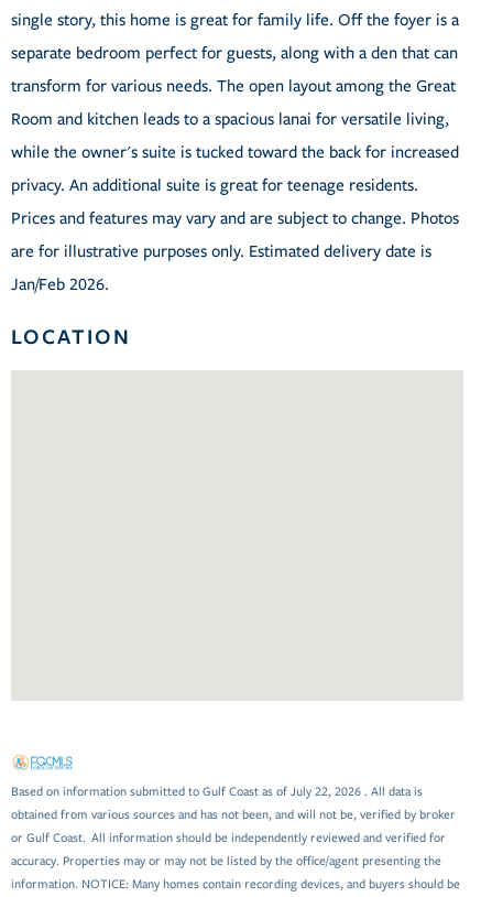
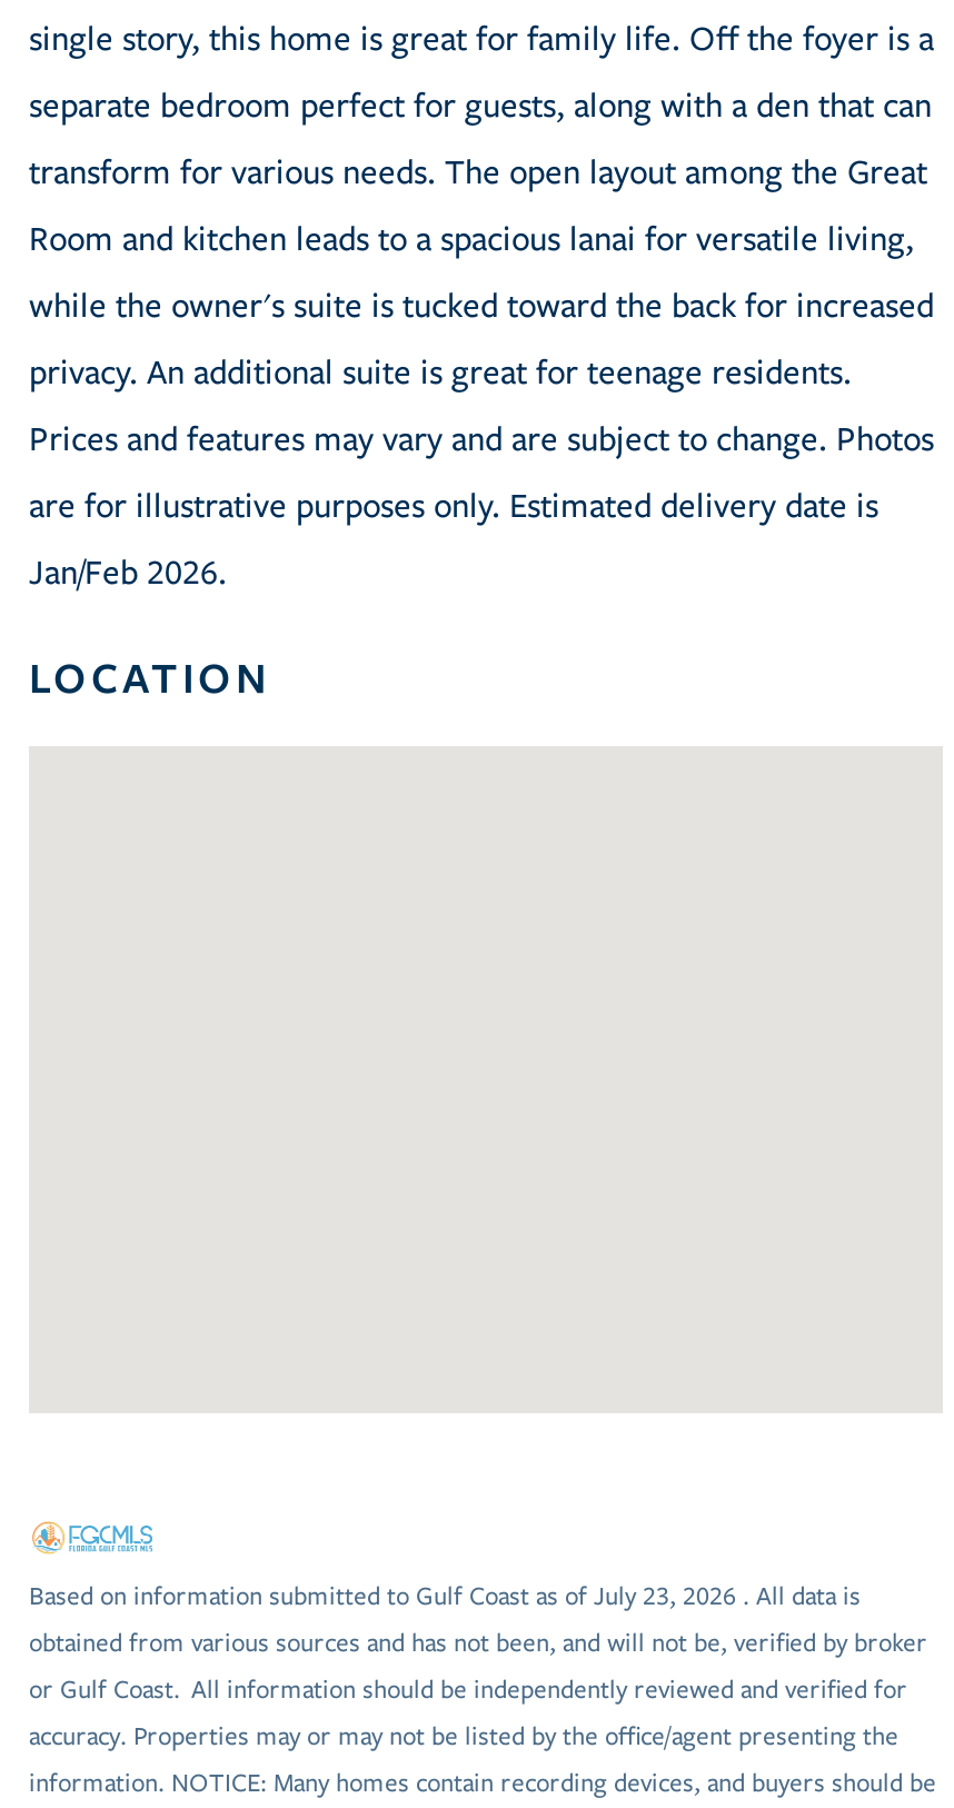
- Based on information submitted to Gulf Coast as of July 22, 2026 . All data is
+ Based on information submitted to Gulf Coast as of July 23, 2026 . All data is
